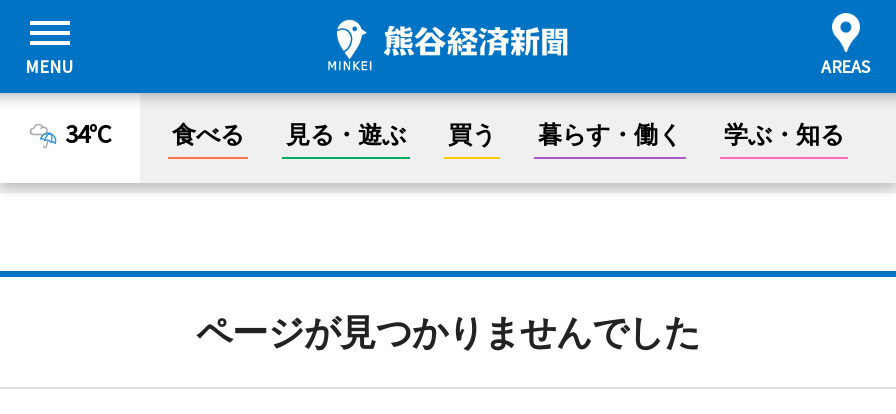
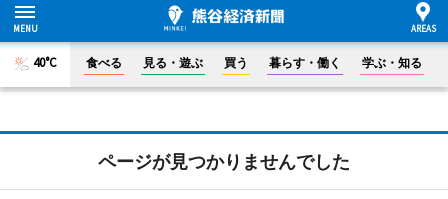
- 34°C 食べる 見る・遊ぶ 買う 暮らす・働く 学ぶ・知る
+ 40°C 食べる 見る・遊ぶ 買う 暮らす・働く 学ぶ・知る
